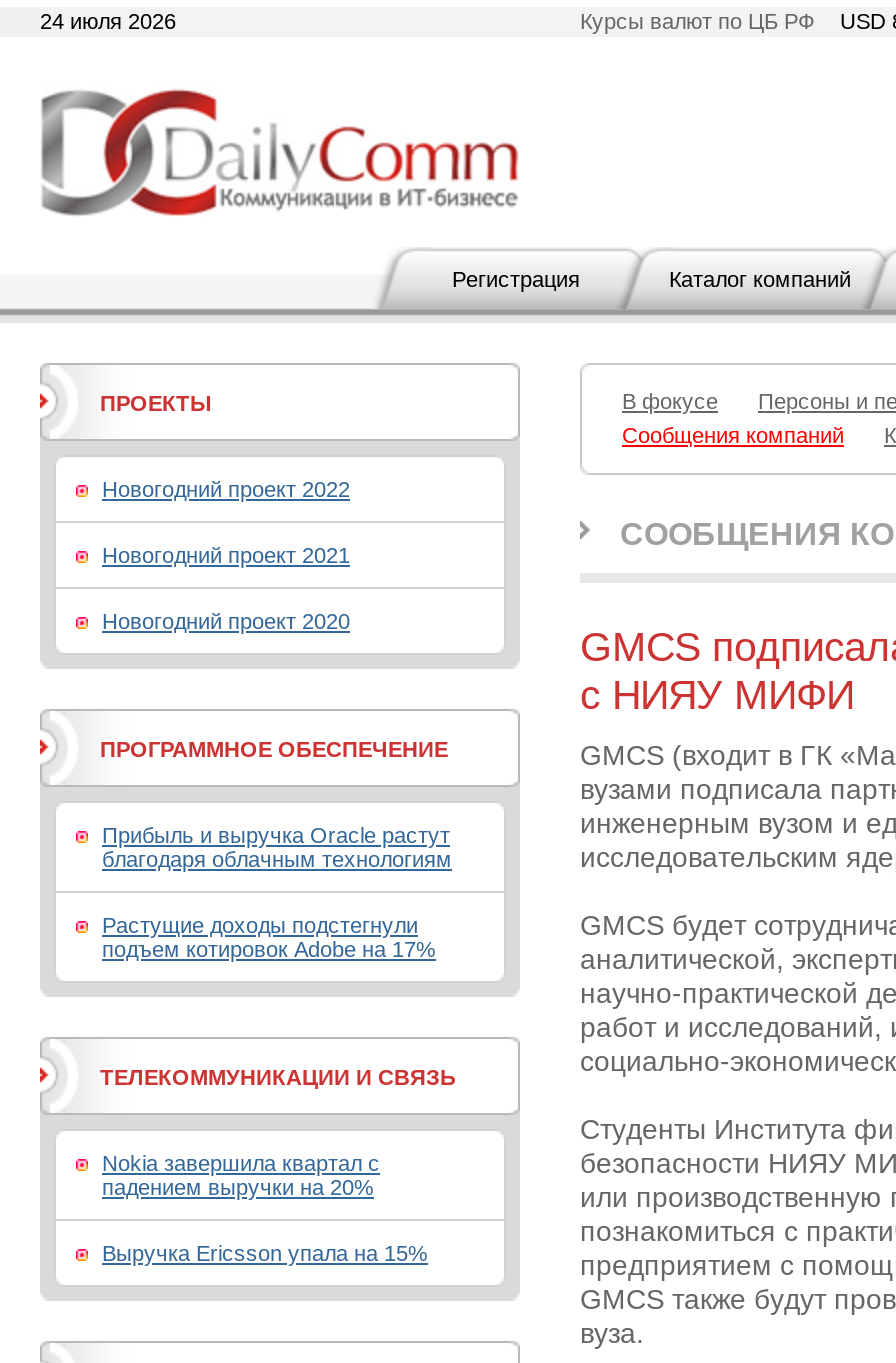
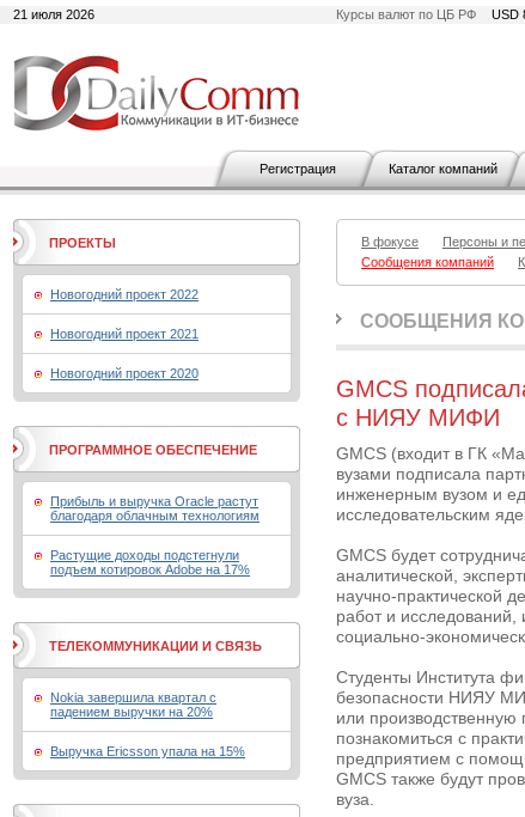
- 24 июля 2026
+ 21 июля 2026
